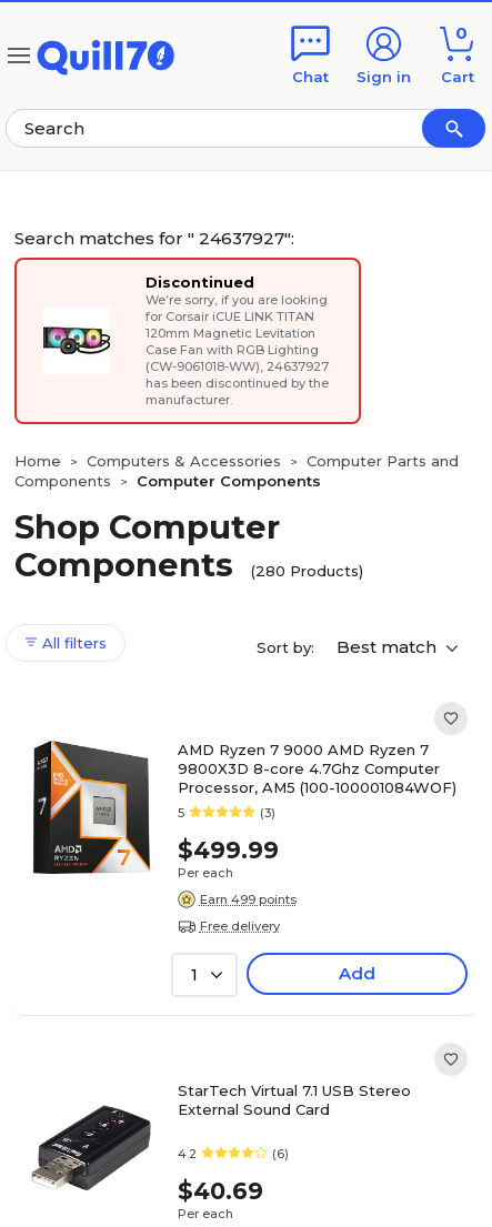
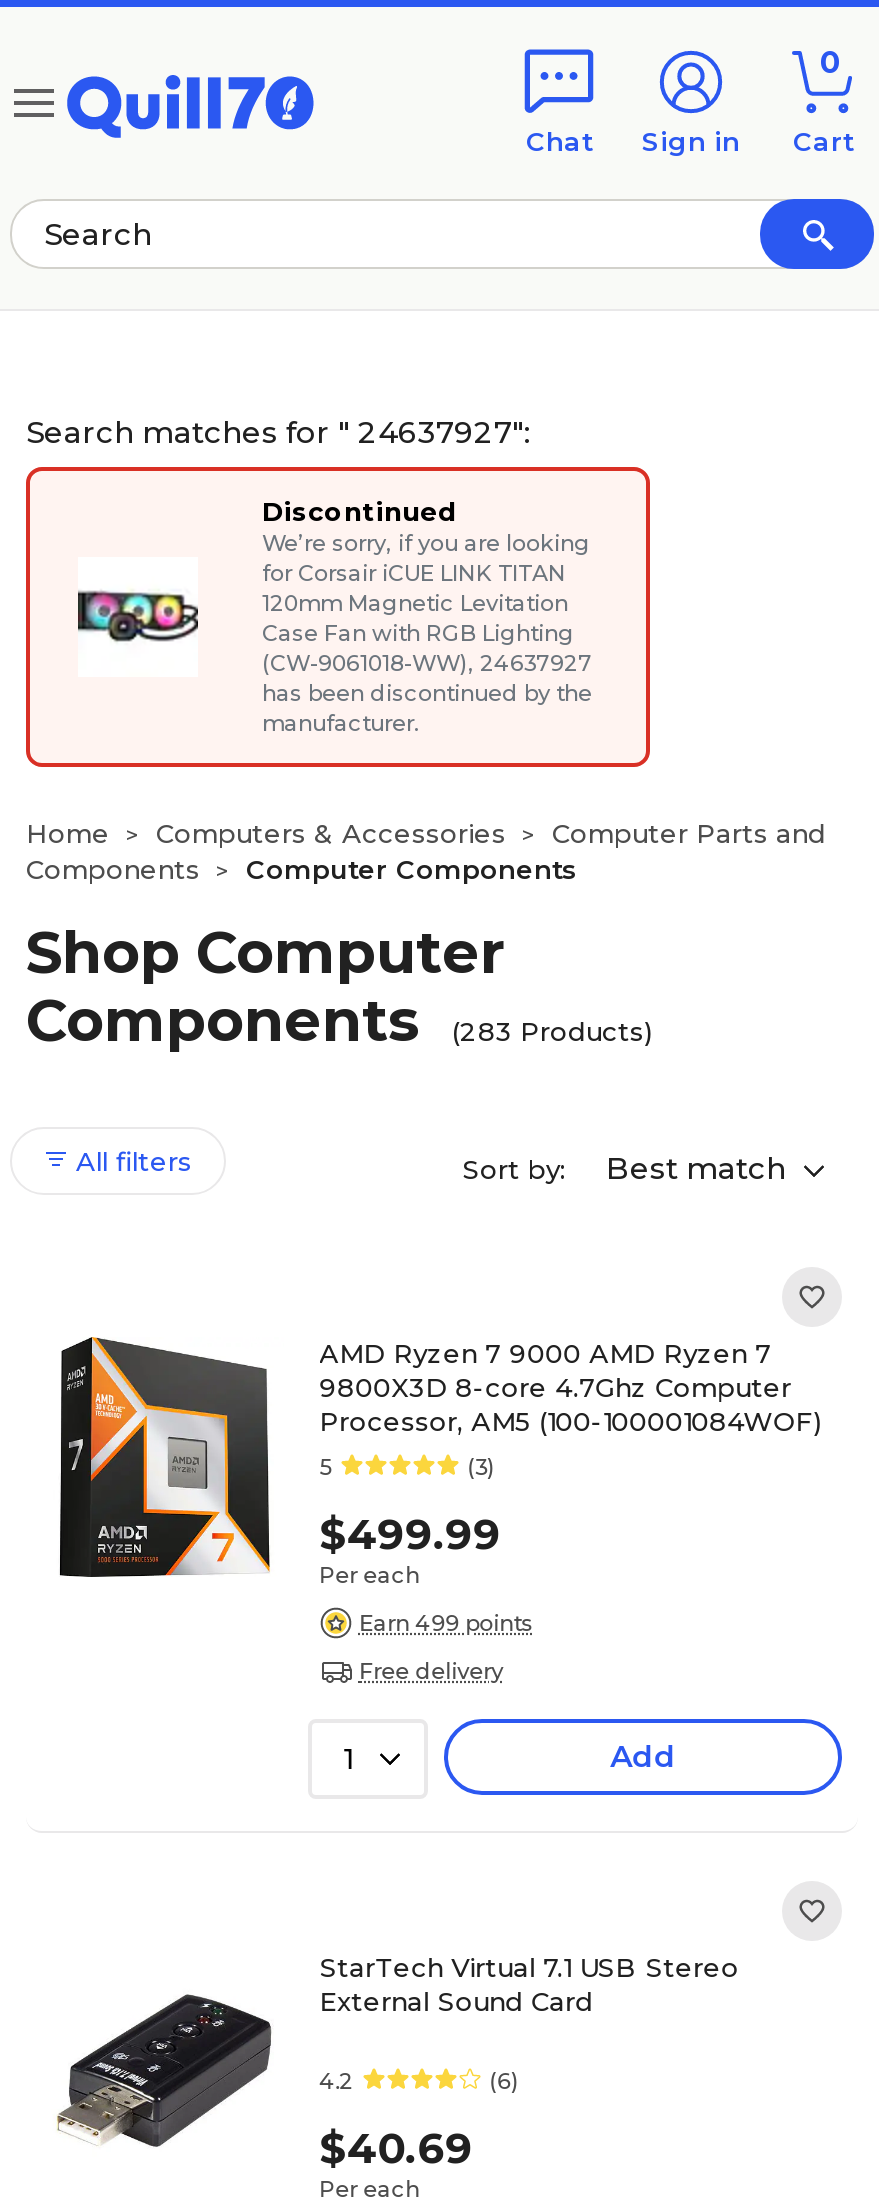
- Components (280 Products)
+ Components (283 Products)
